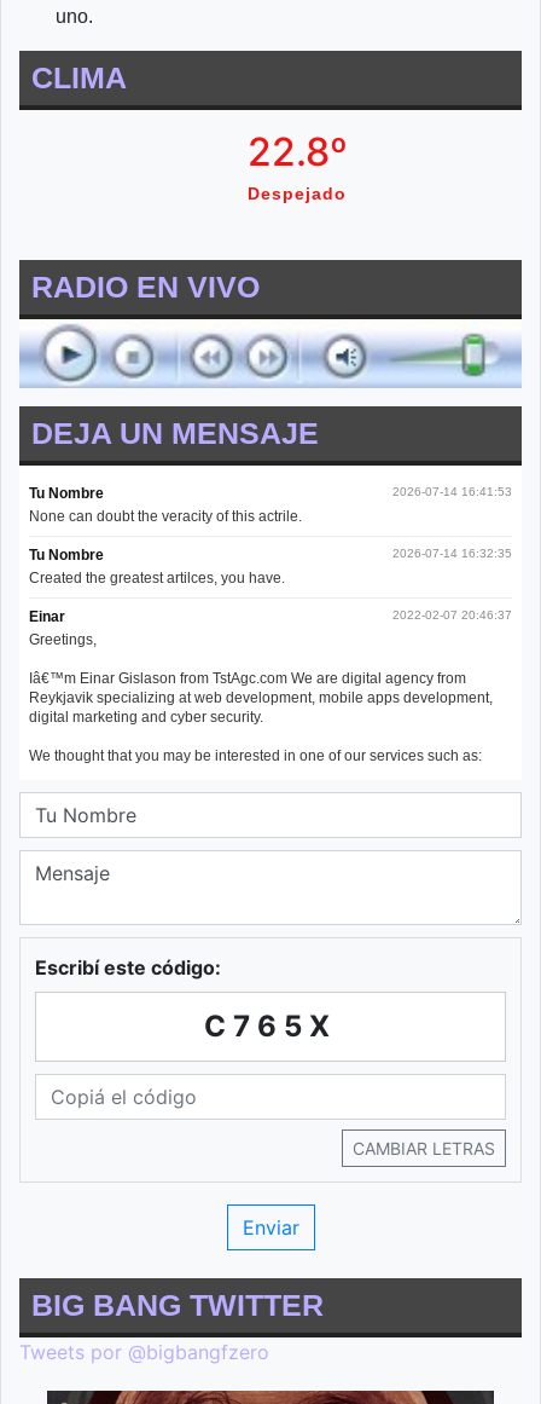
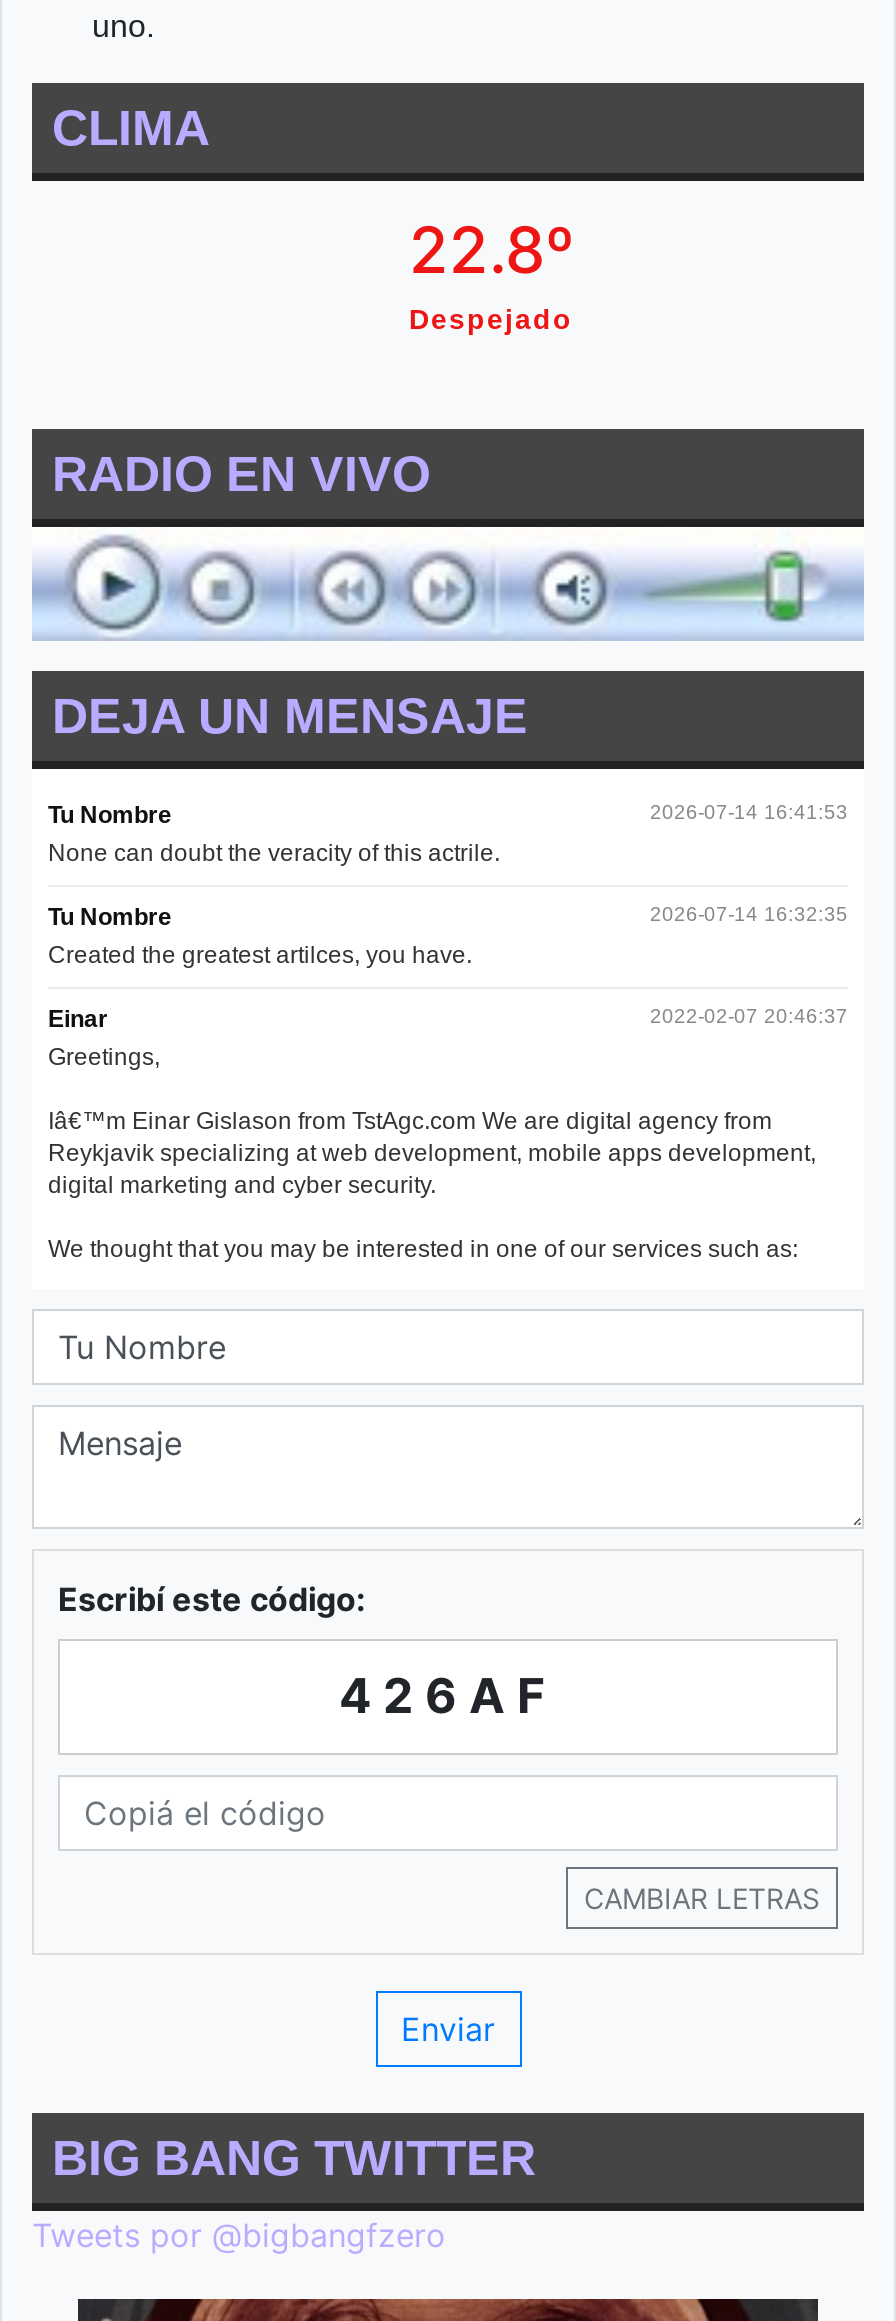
- C765X
+ 426AF
